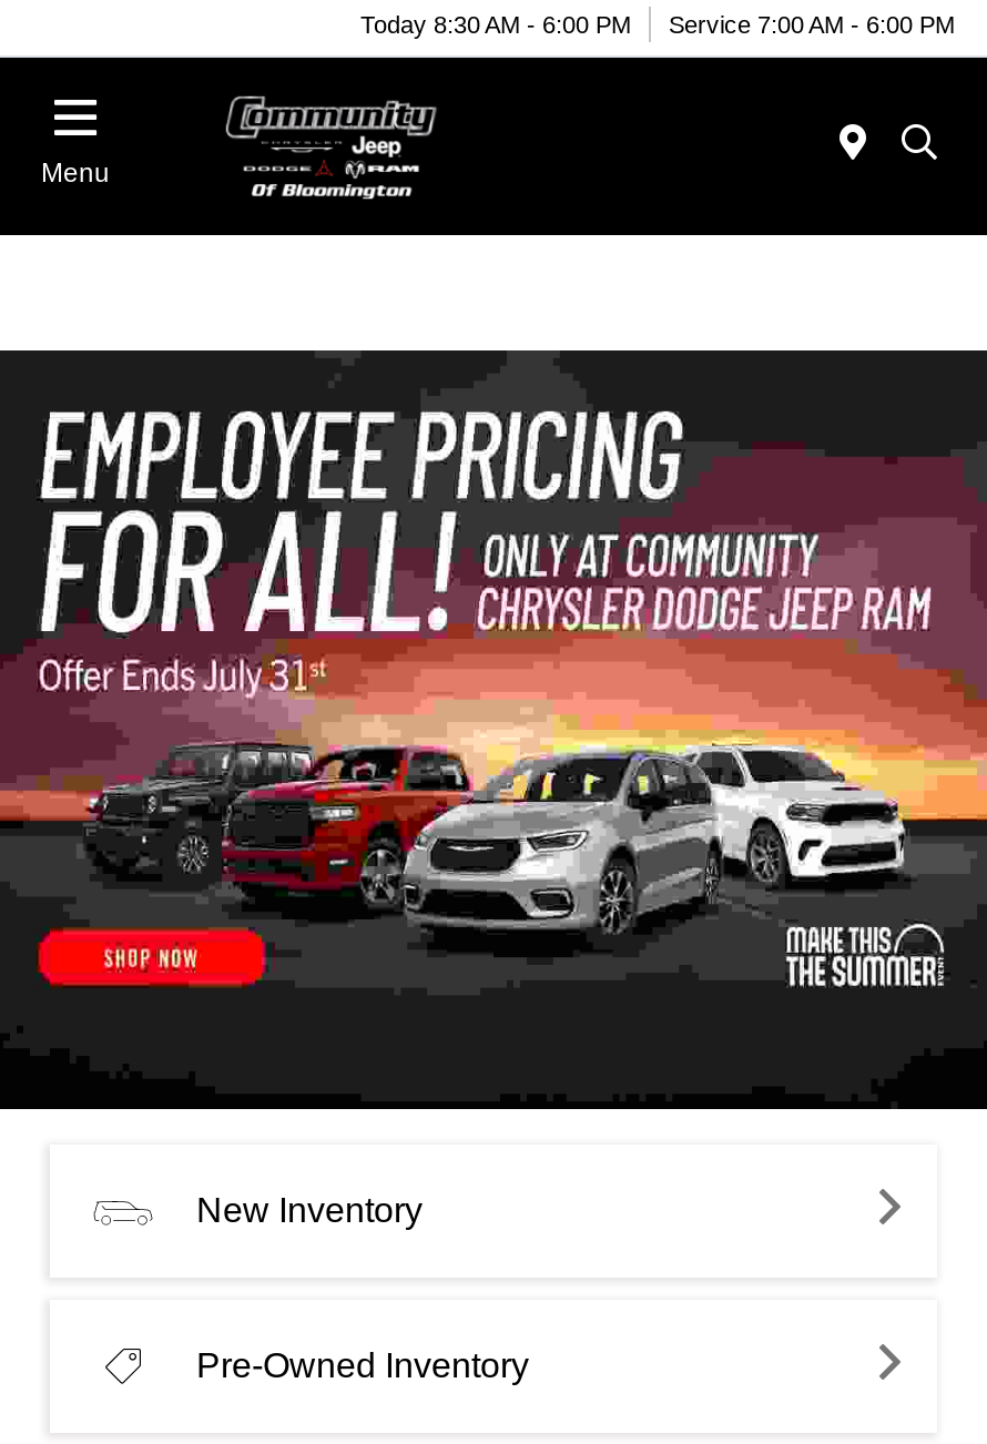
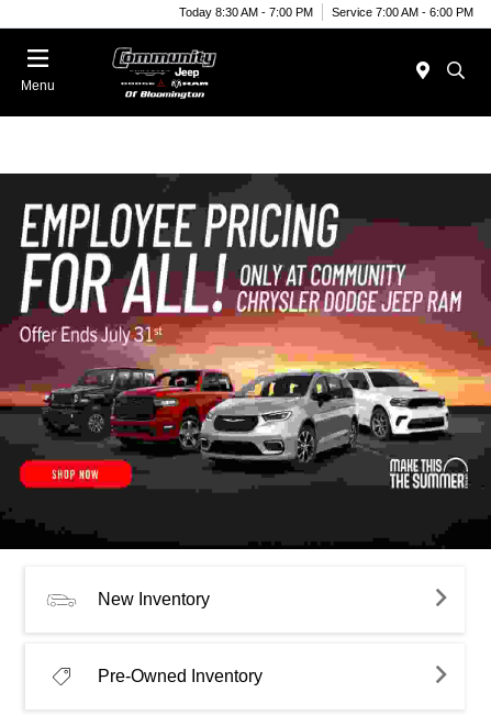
- Today 8:30 AM - 6:00 PM Service 7:00 AM - 6:00 PM
+ Today 8:30 AM - 7:00 PM Service 7:00 AM - 6:00 PM
